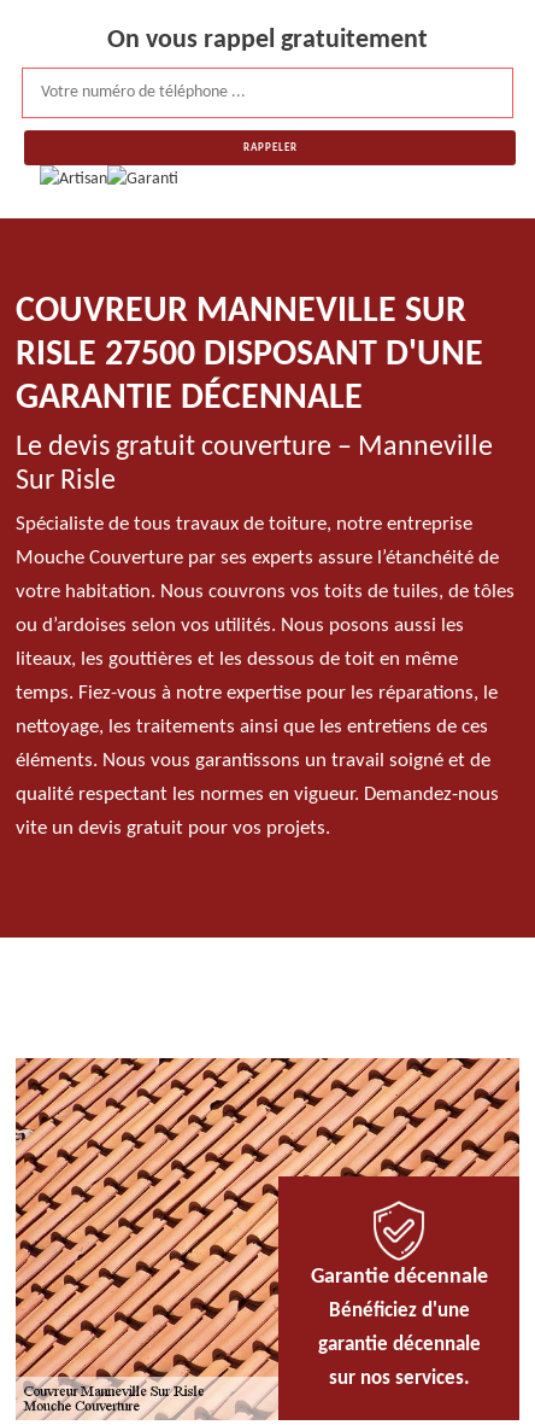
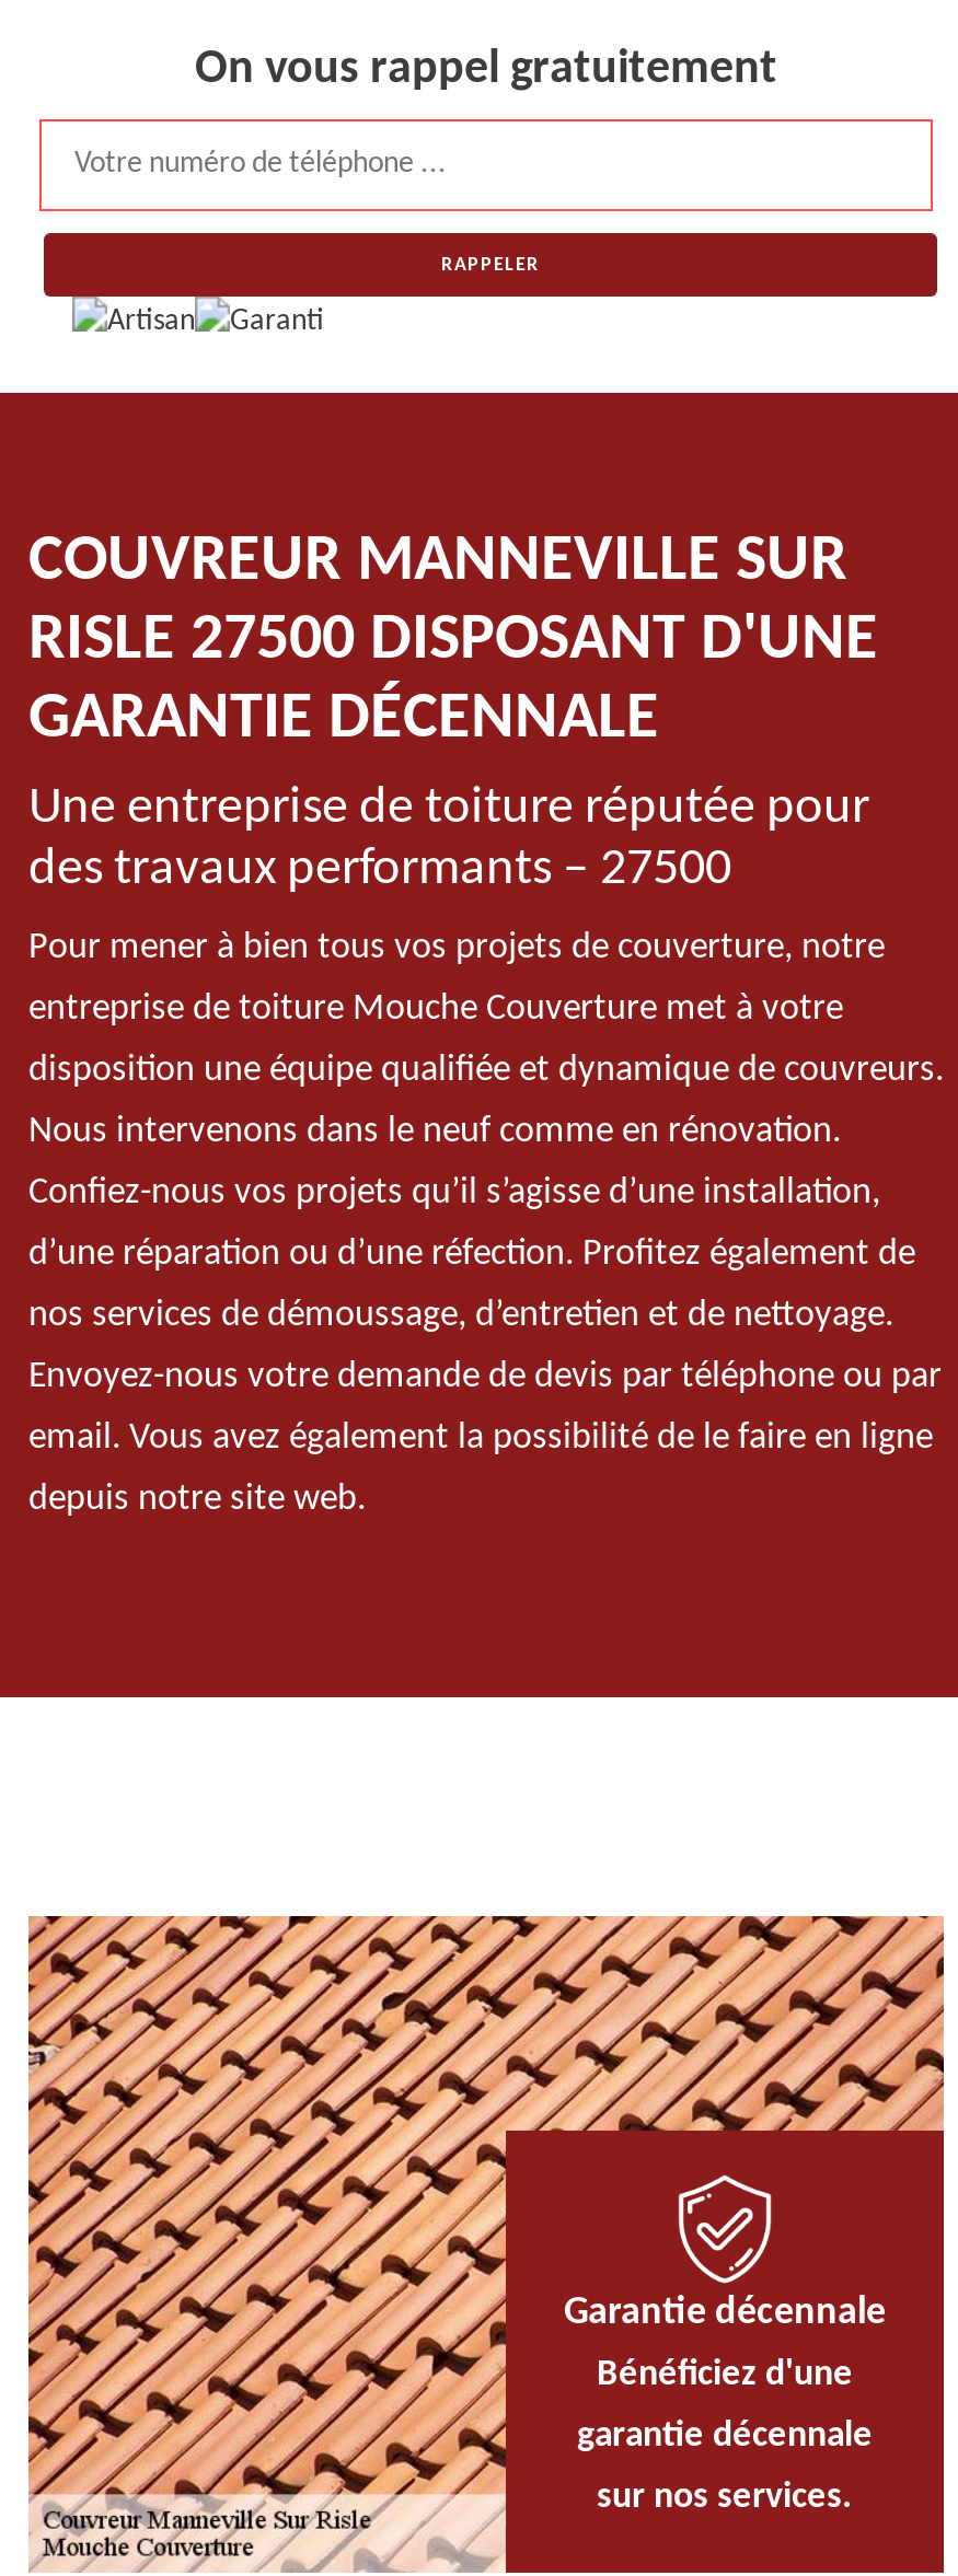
- Le devis gratuit couverture – Manneville
- Sur Risle
+ Une entreprise de toiture réputée pour
+ des travaux performants – 27500

- Spécialiste de tous travaux de toiture, notre entreprise
+ Pour mener à bien tous vos projets de couverture, notre

- Mouche Couverture par ses experts assure l’étanchéité de
+ entreprise de toiture Mouche Couverture met à votre

- votre habitation. Nous couvrons vos toits de tuiles, de tôles
+ disposition une équipe qualifiée et dynamique de couvreurs.

- ou d’ardoises selon vos utilités. Nous posons aussi les
+ Nous intervenons dans le neuf comme en rénovation.

- liteaux, les gouttières et les dessous de toit en même
+ Confiez-nous vos projets qu’il s’agisse d’une installation,

- temps. Fiez-vous à notre expertise pour les réparations, le
+ d’une réparation ou d’une réfection. Profitez également de

- nettoyage, les traitements ainsi que les entretiens de ces
+ nos services de démoussage, d’entretien et de nettoyage.

- éléments. Nous vous garantissons un travail soigné et de
+ Envoyez-nous votre demande de devis par téléphone ou par

- qualité respectant les normes en vigueur. Demandez-nous
+ email. Vous avez également la possibilité de le faire en ligne

- vite un devis gratuit pour vos projets.
+ depuis notre site web.
